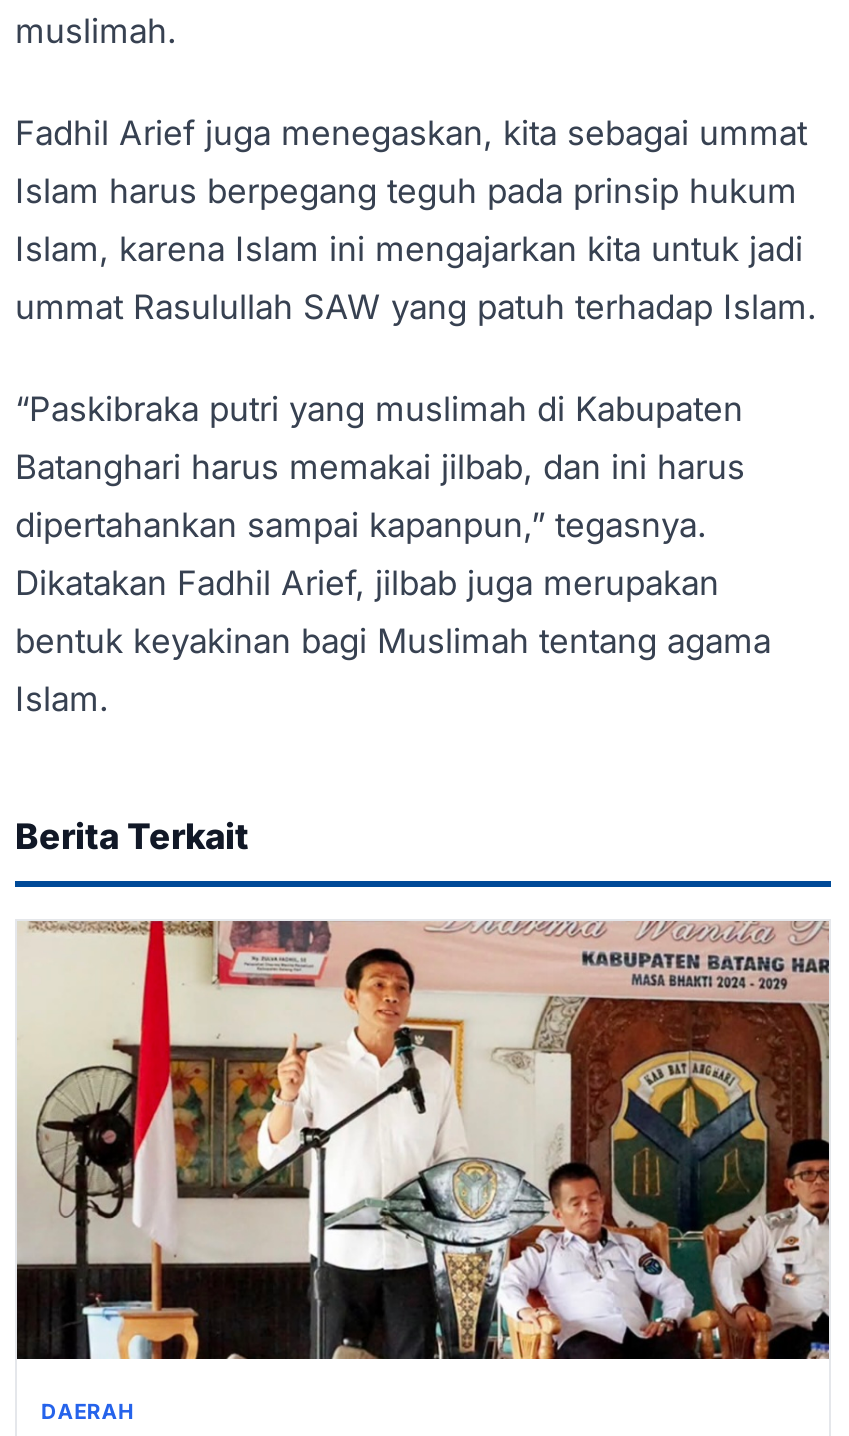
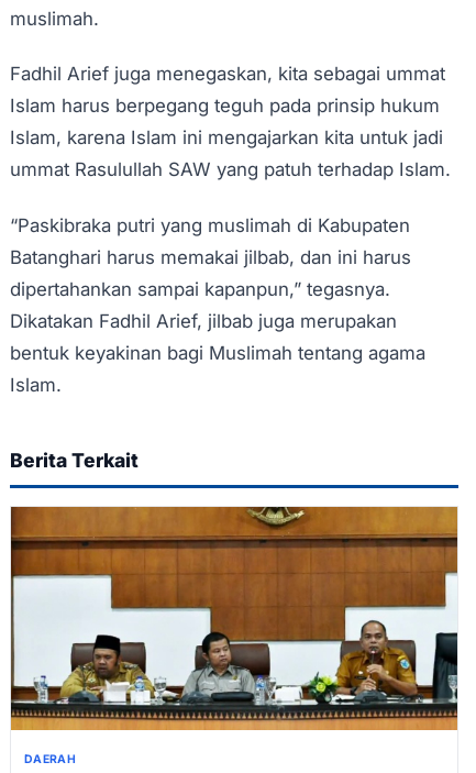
- [image]
+ [image]
